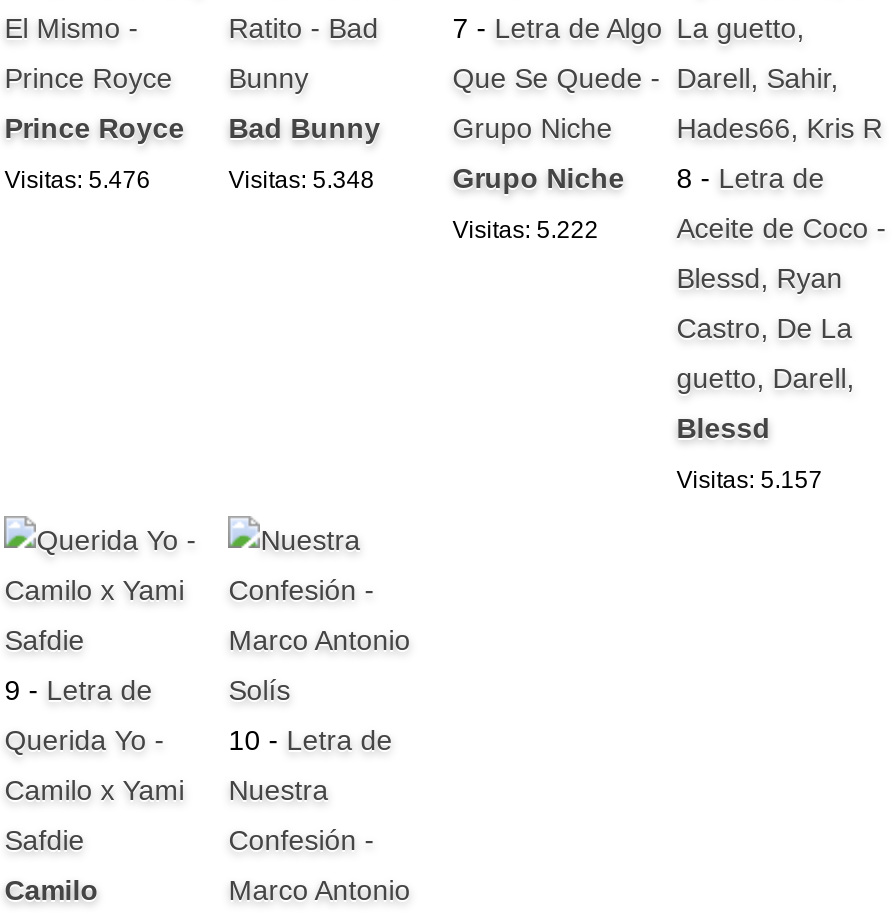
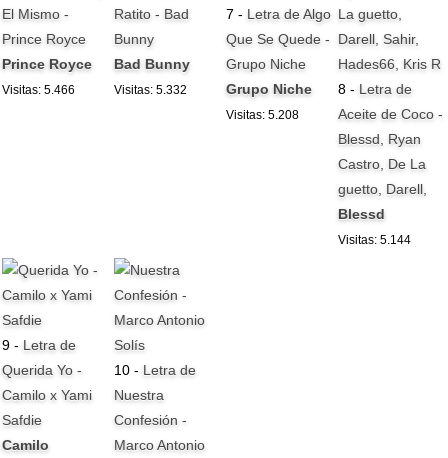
- Visitas: 5.476
+ Visitas: 5.466

- Visitas: 5.348
+ Visitas: 5.332

- Visitas: 5.222
+ Visitas: 5.208

- Visitas: 5.157
+ Visitas: 5.144
